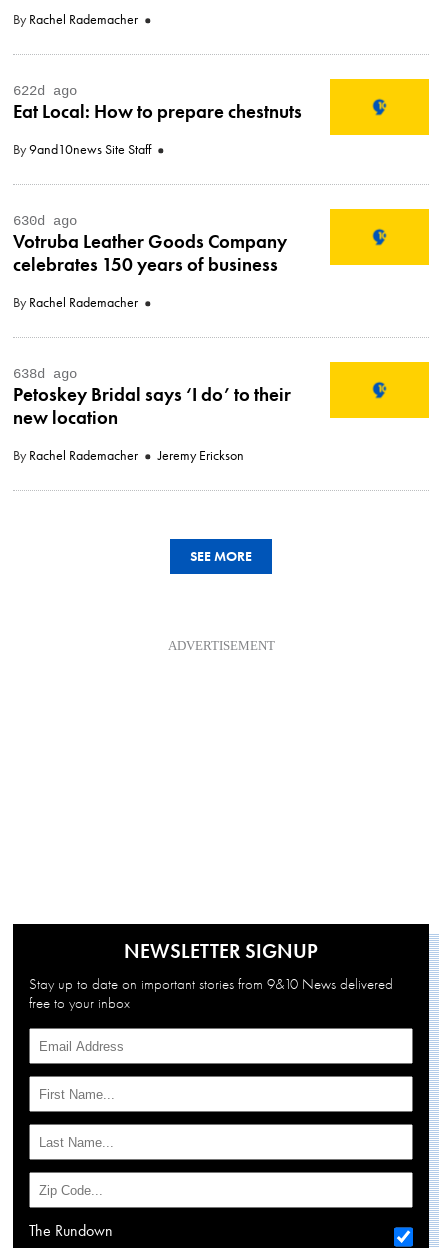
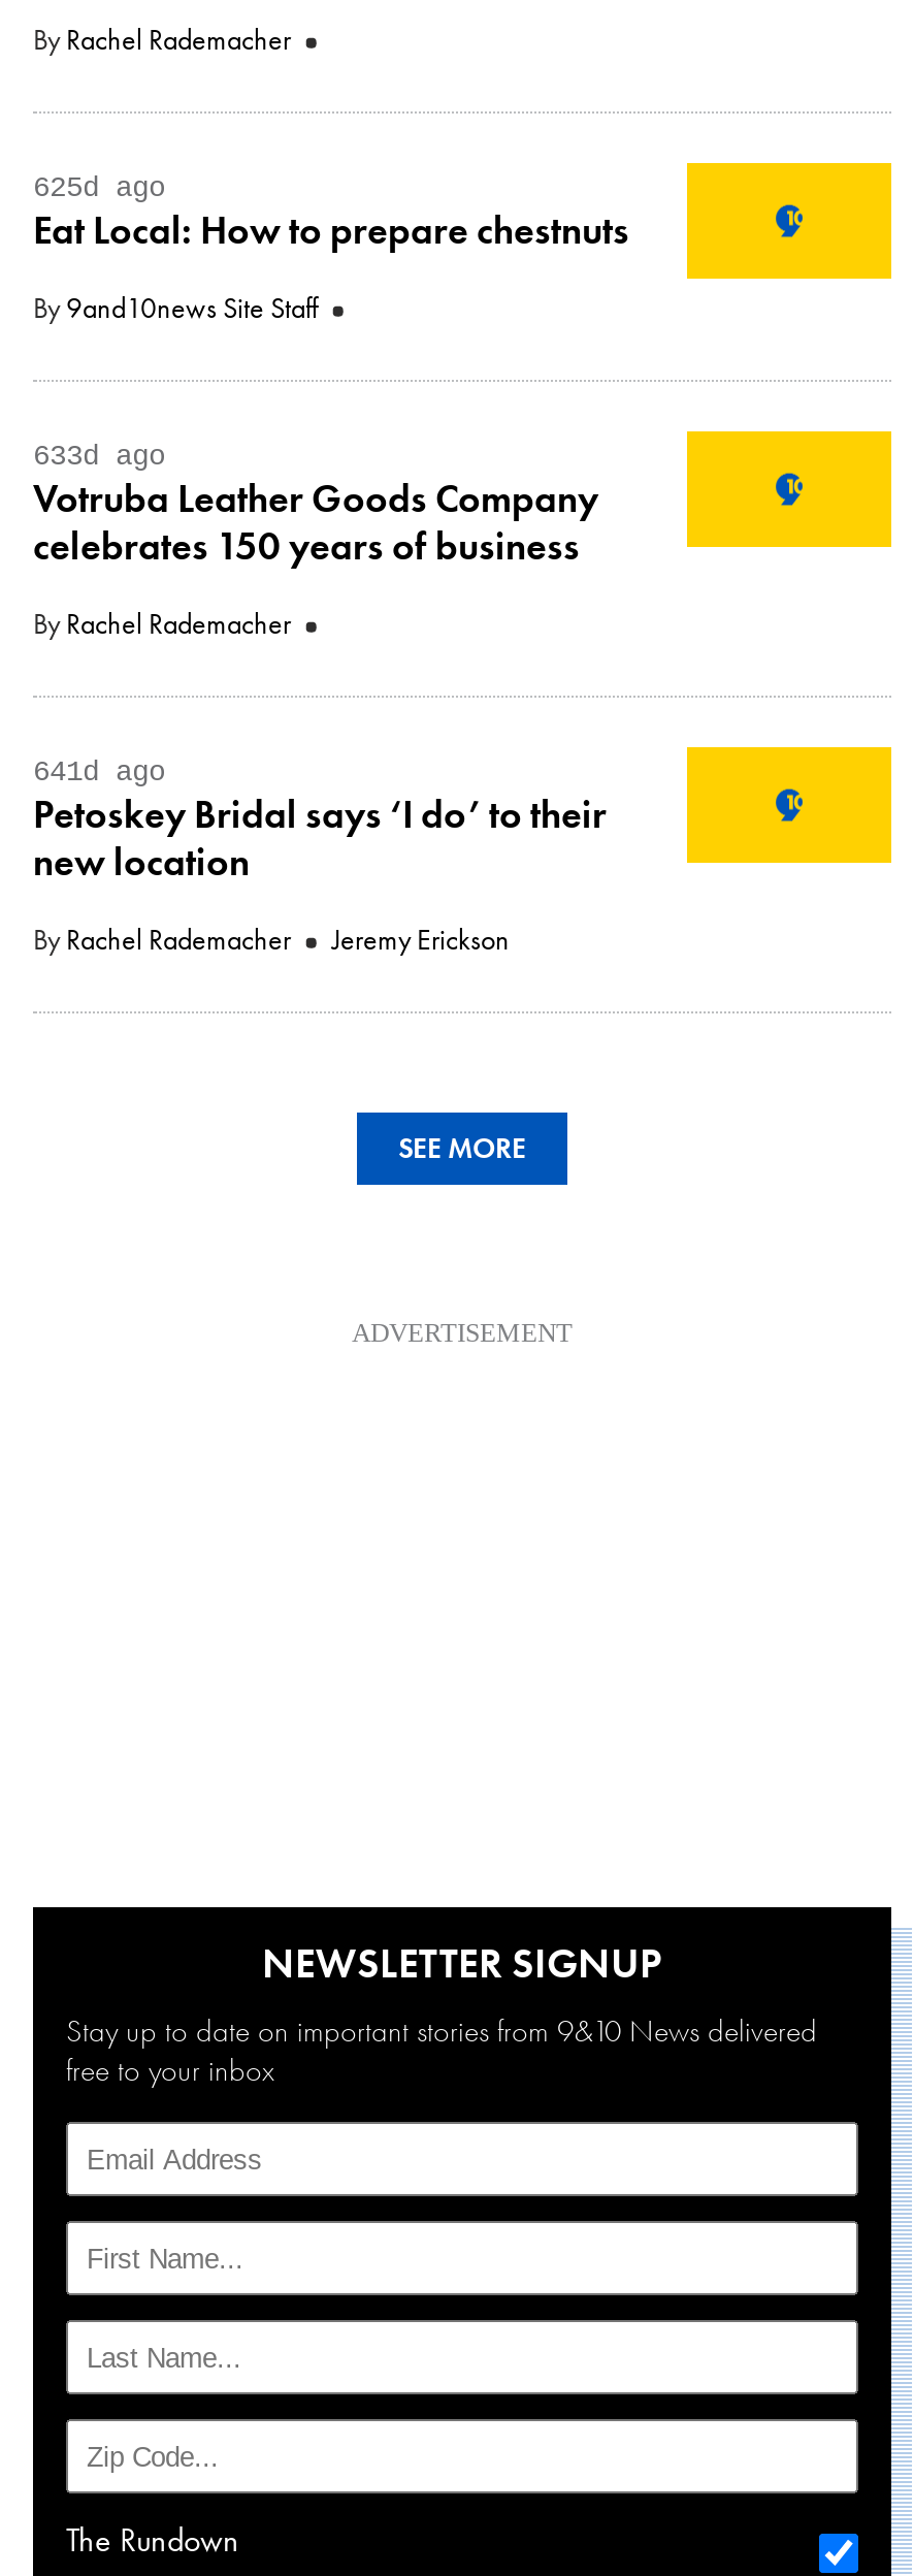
- 622d ago
+ 625d ago

- 630d ago
+ 633d ago

- 638d ago
+ 641d ago
